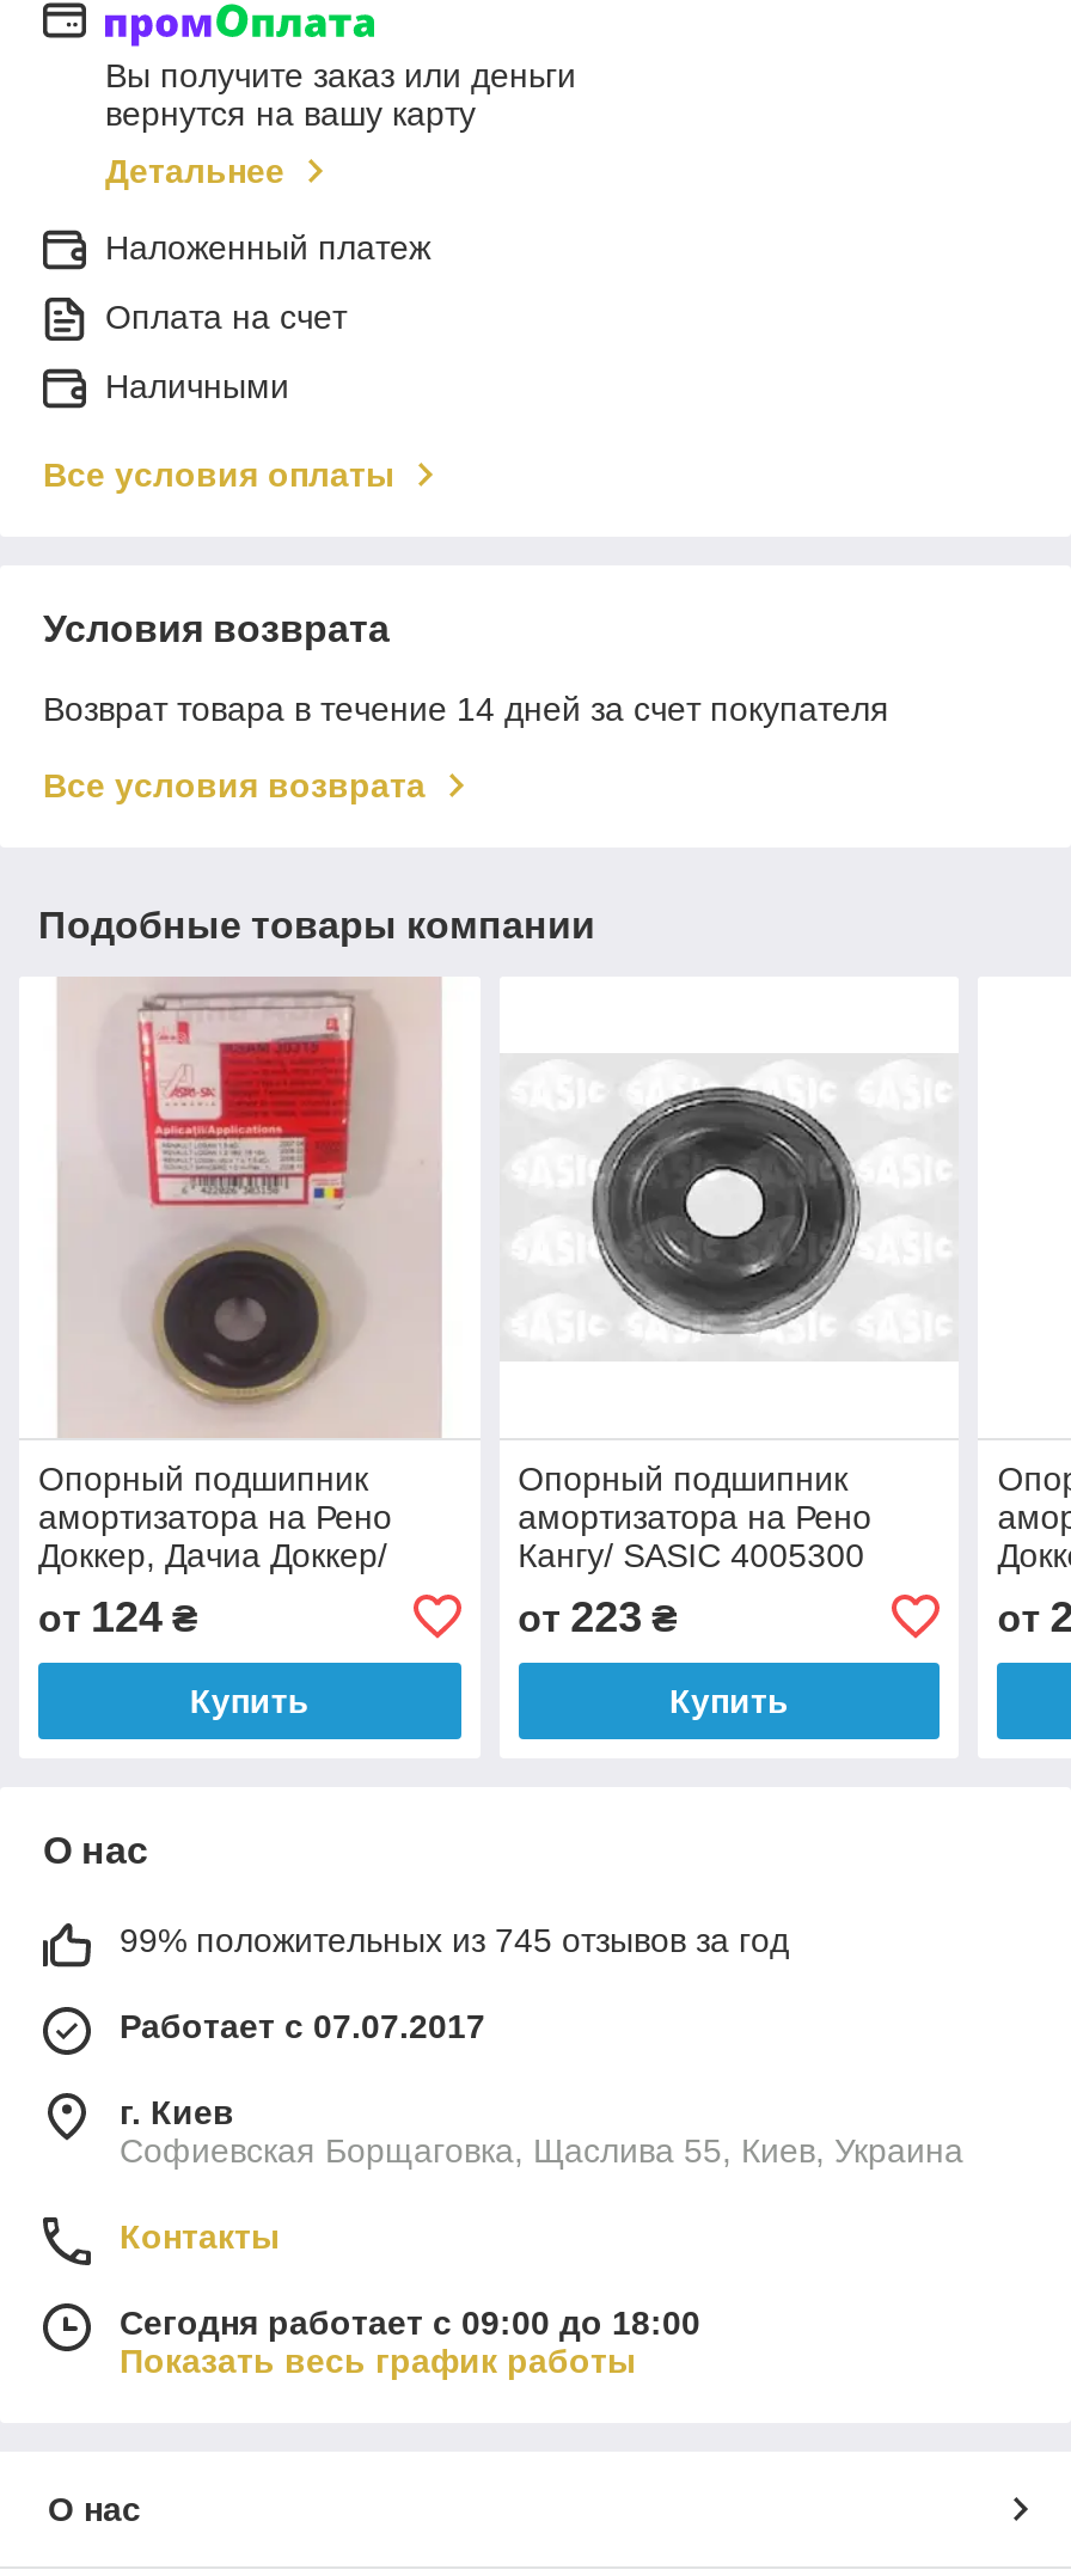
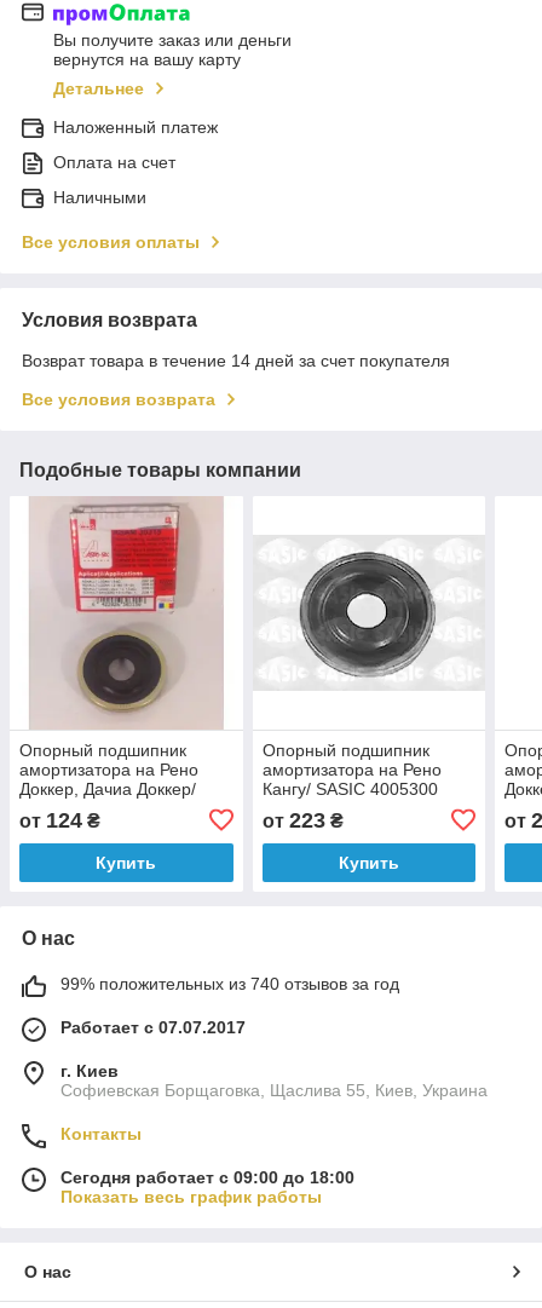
- 99% положительных из 745 отзывов за год
+ 99% положительных из 740 отзывов за год
